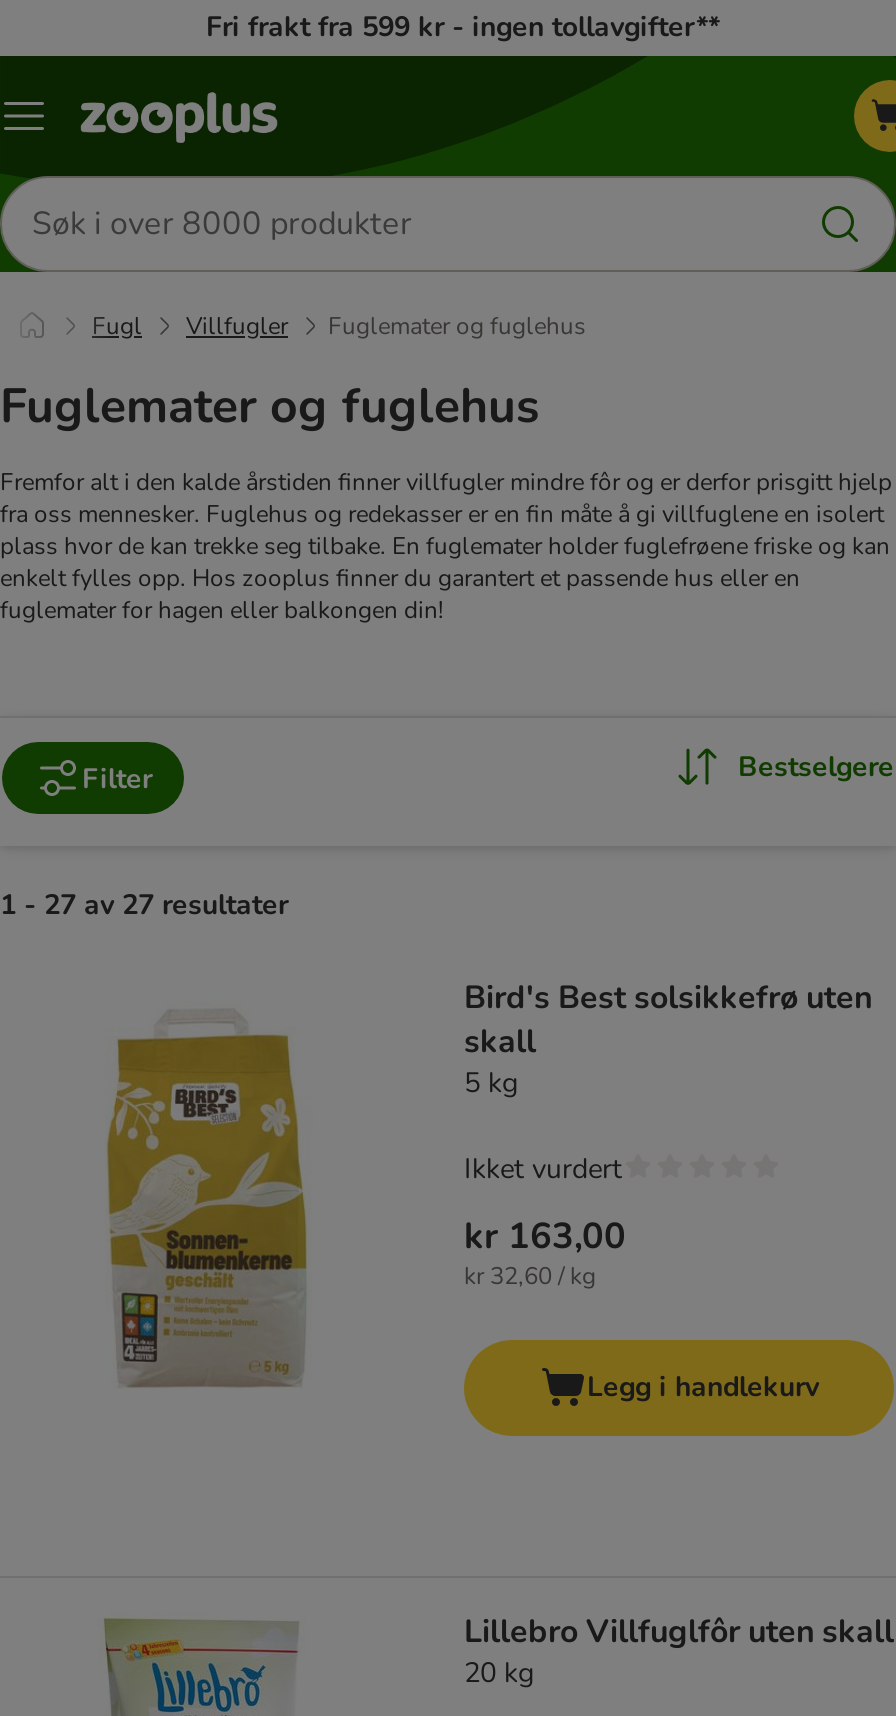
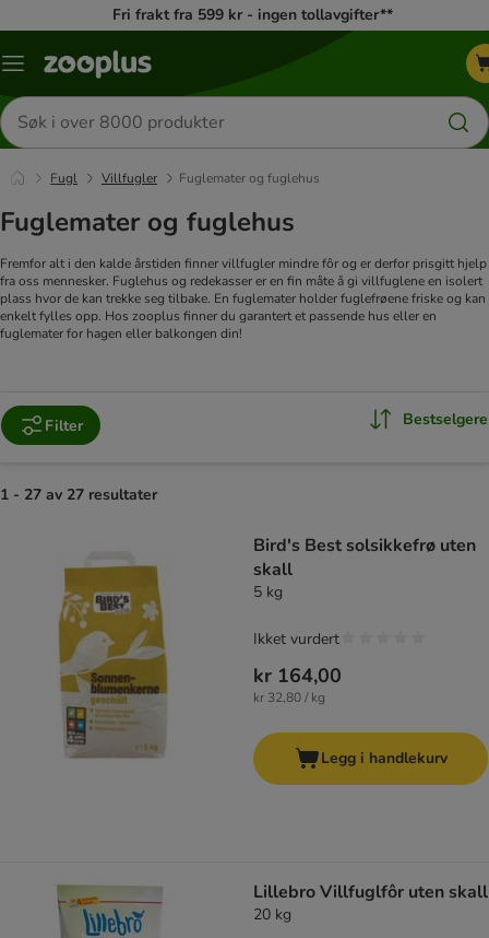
- kr 163,00
+ kr 164,00

- kr 32,60 / kg
+ kr 32,80 / kg
